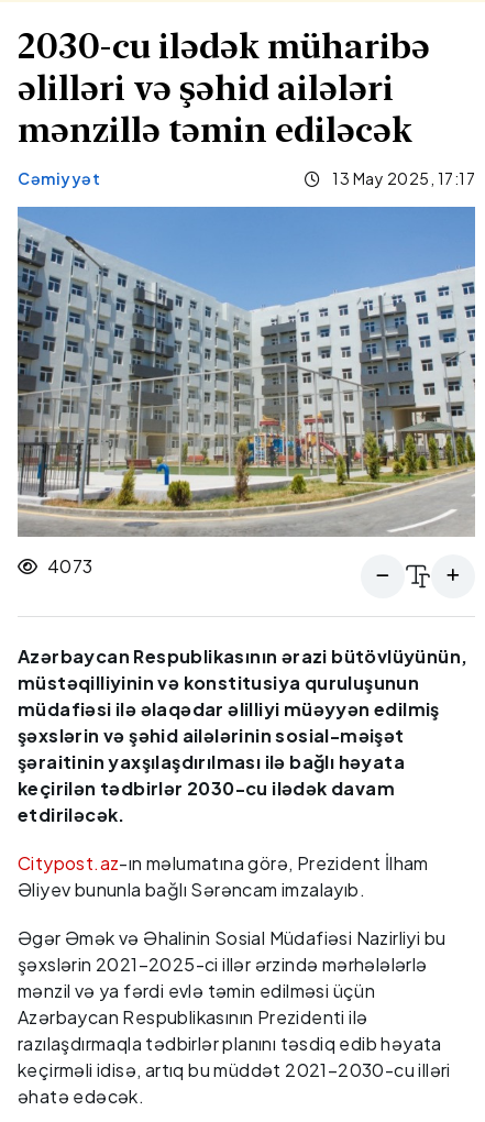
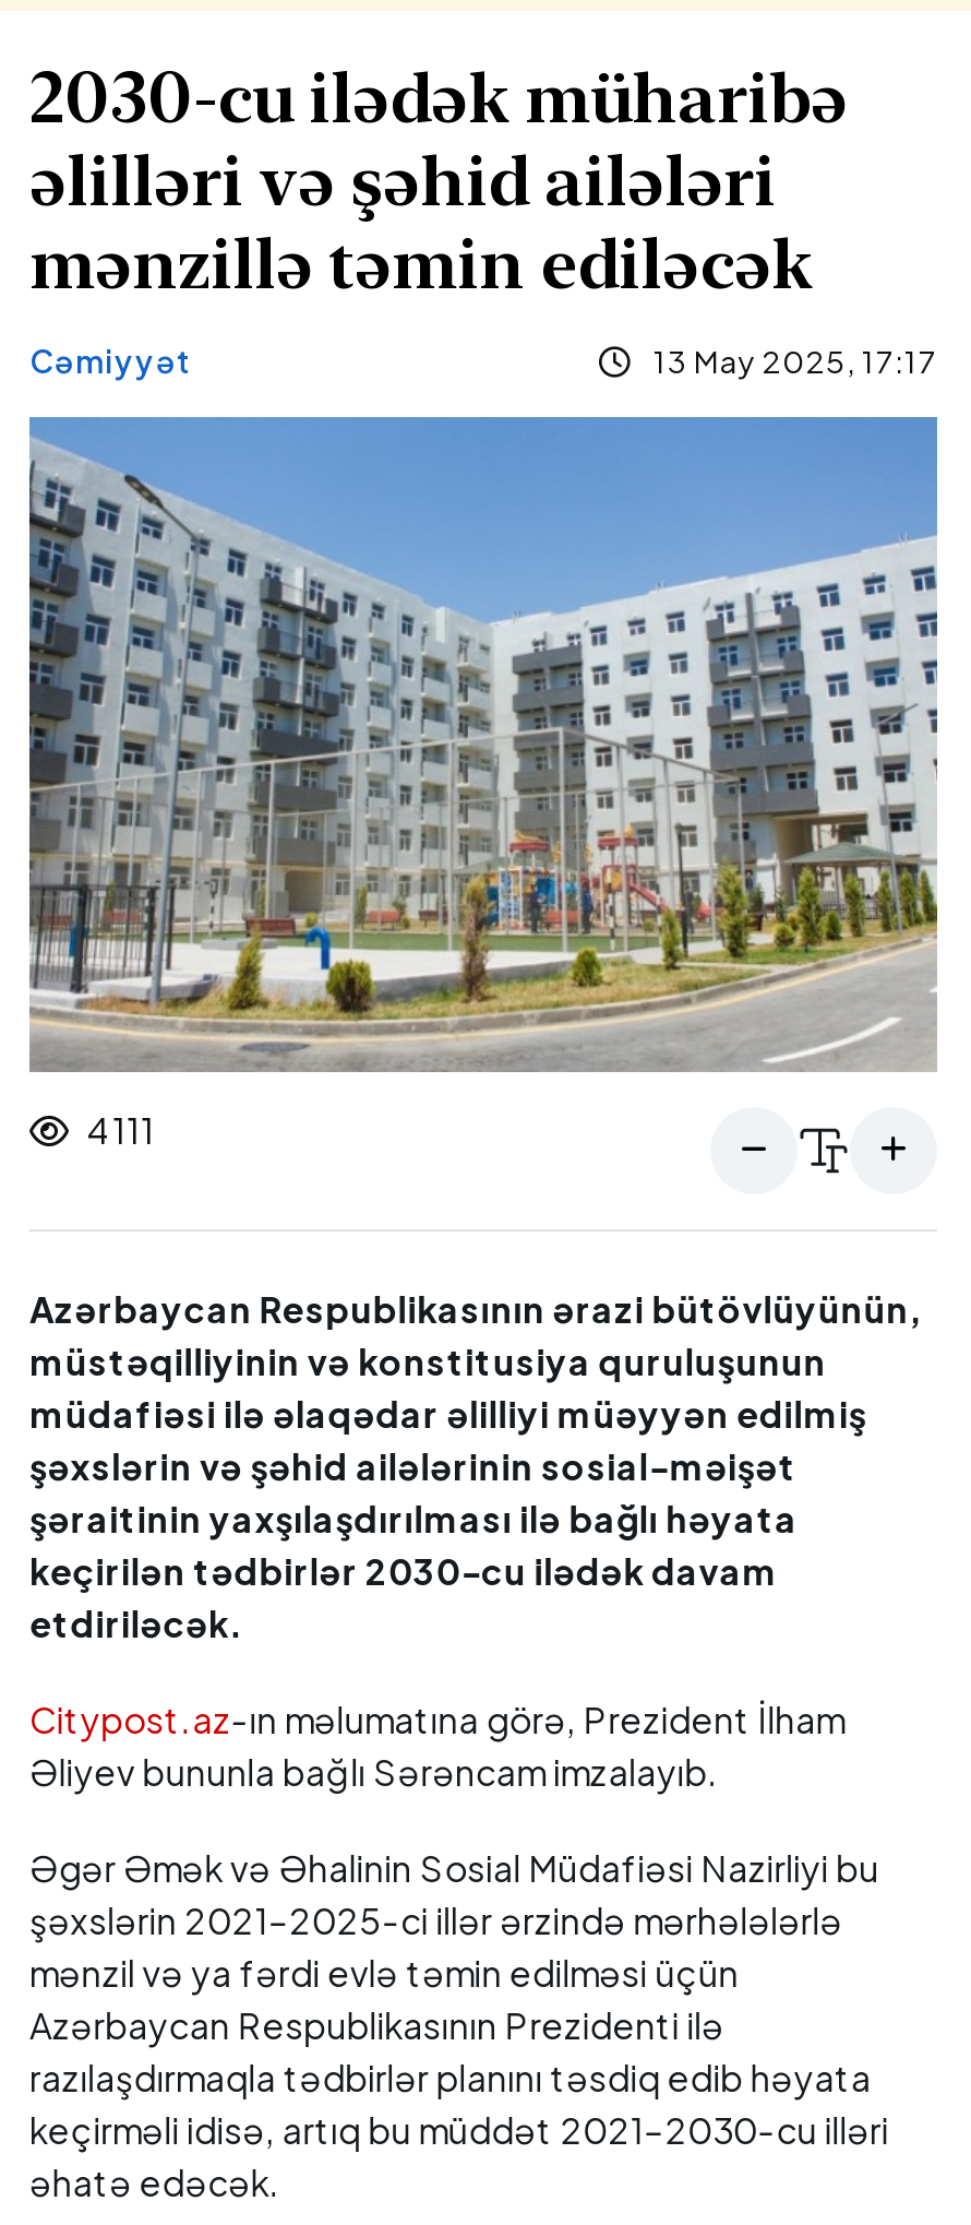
- 4073
+ 4111
